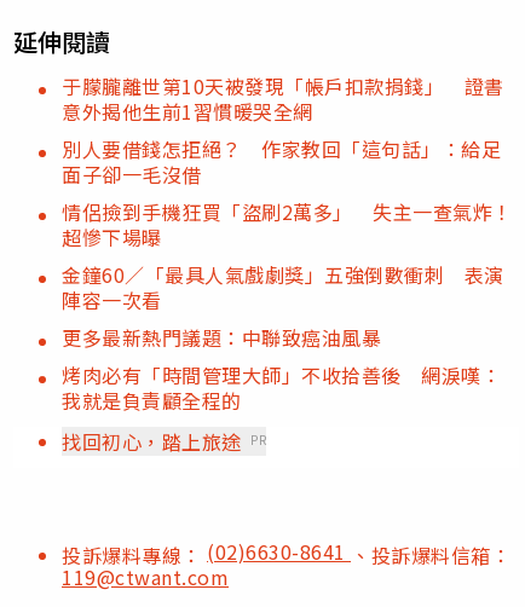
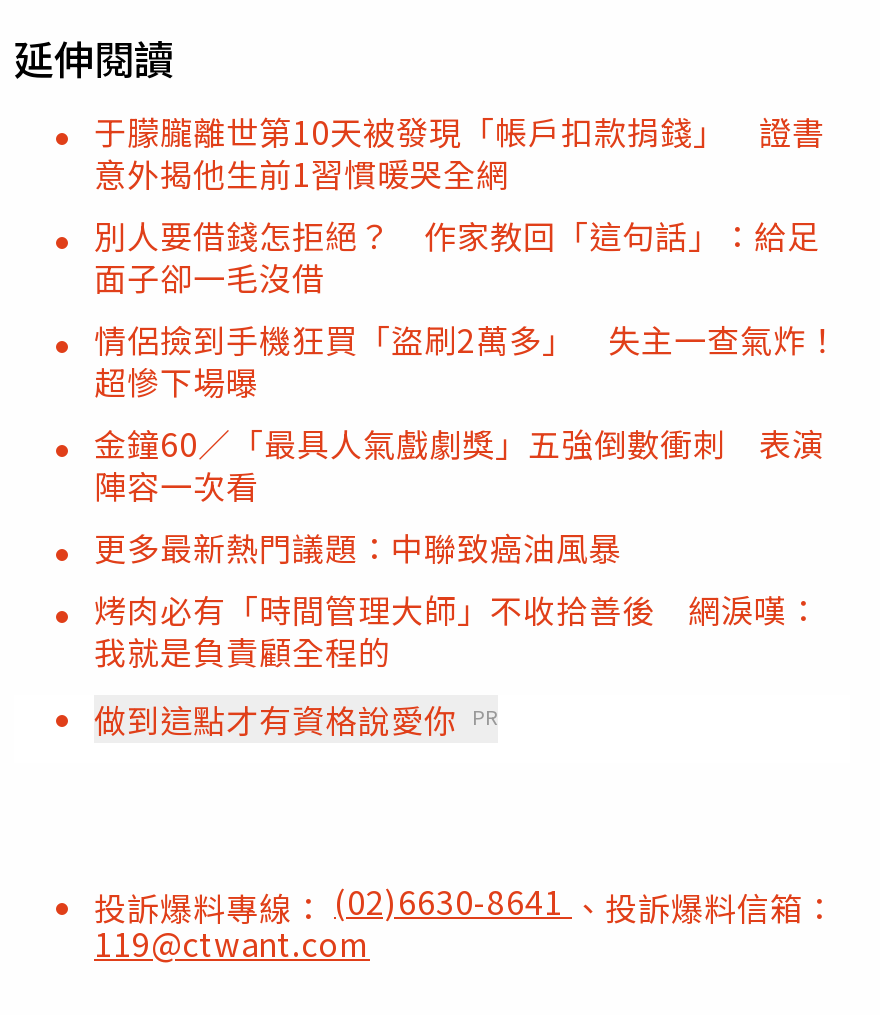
- 找回初心，踏上旅途 PR
+ 做到這點才有資格說愛你 PR
